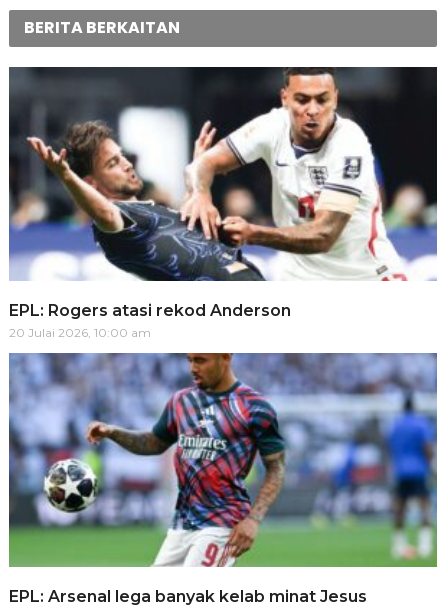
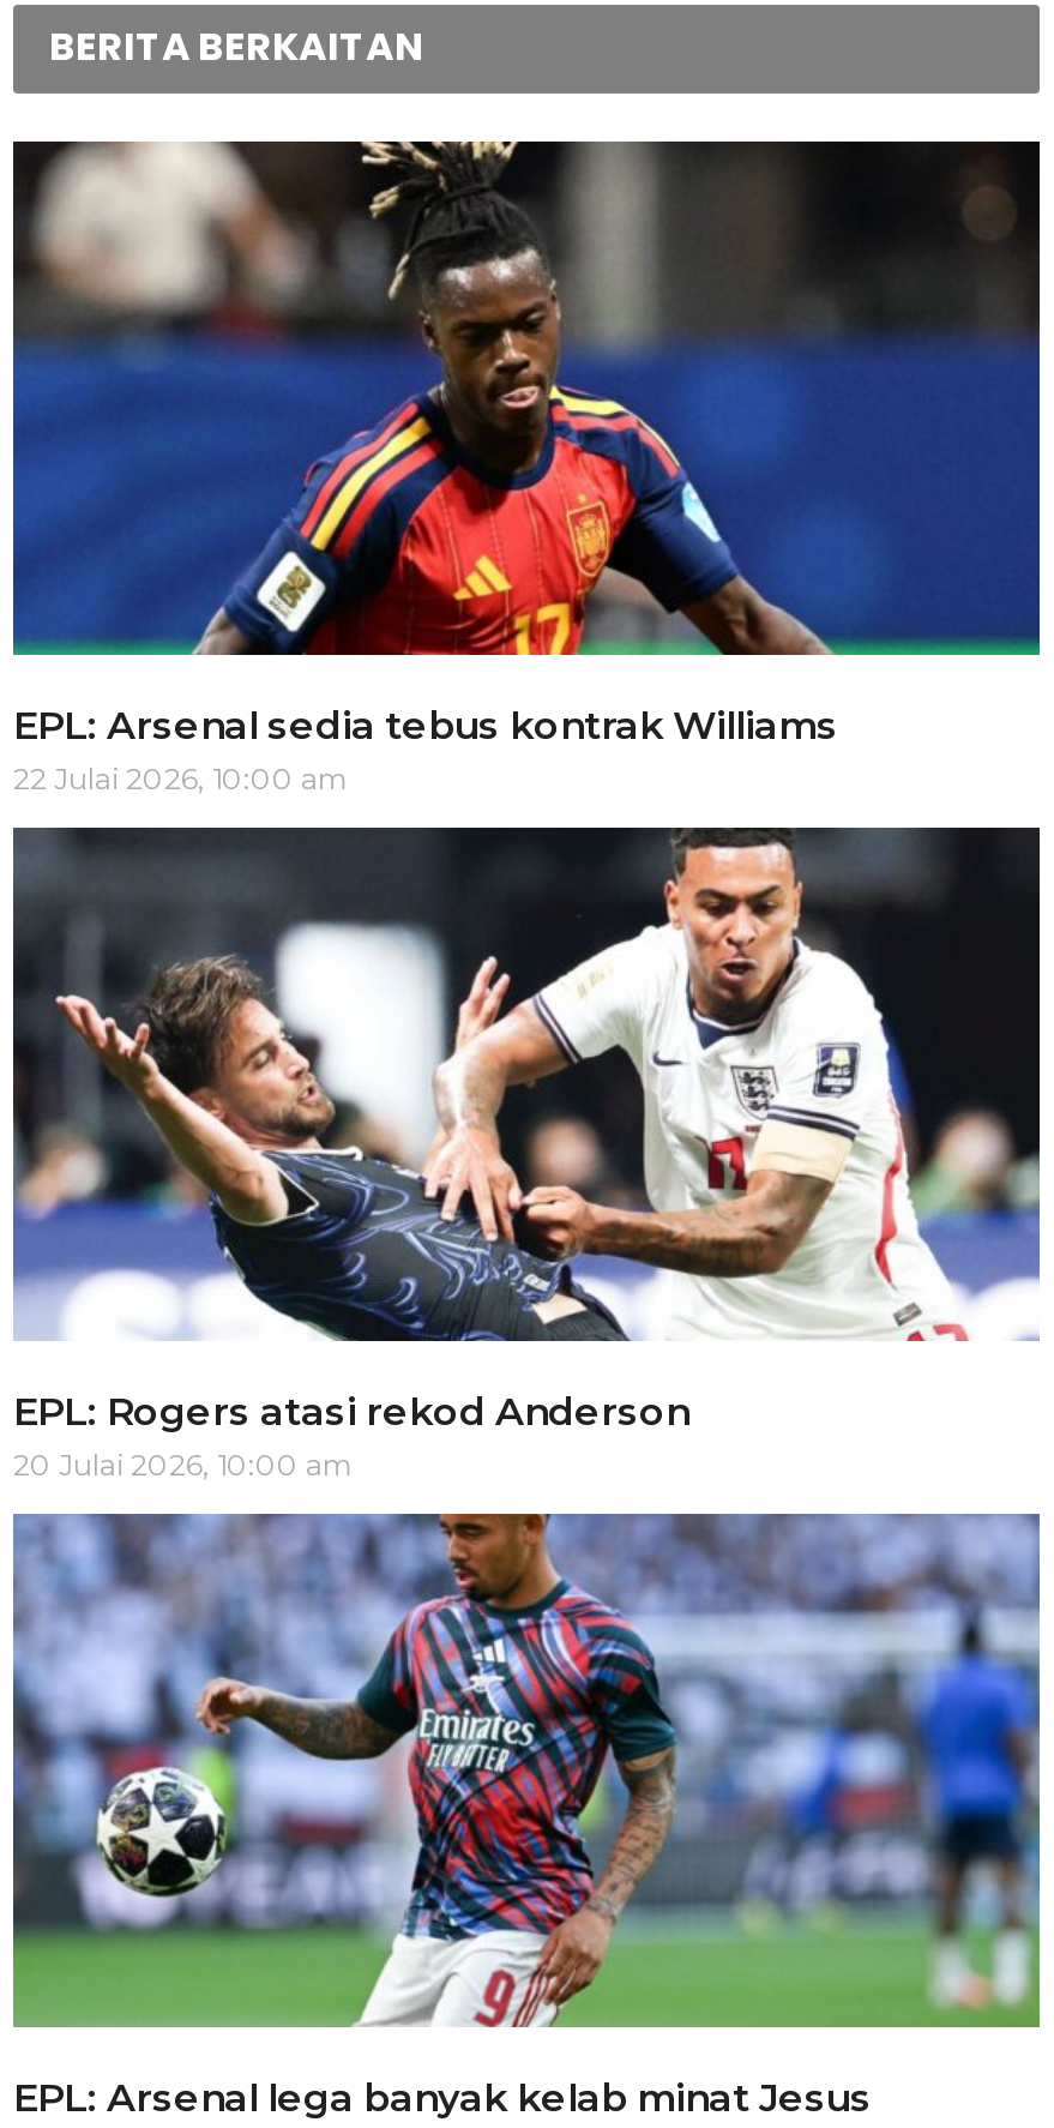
+ [image]
+ EPL: Arsenal sedia tebus kontrak Williams
+ 22 Julai 2026, 10:00 am
